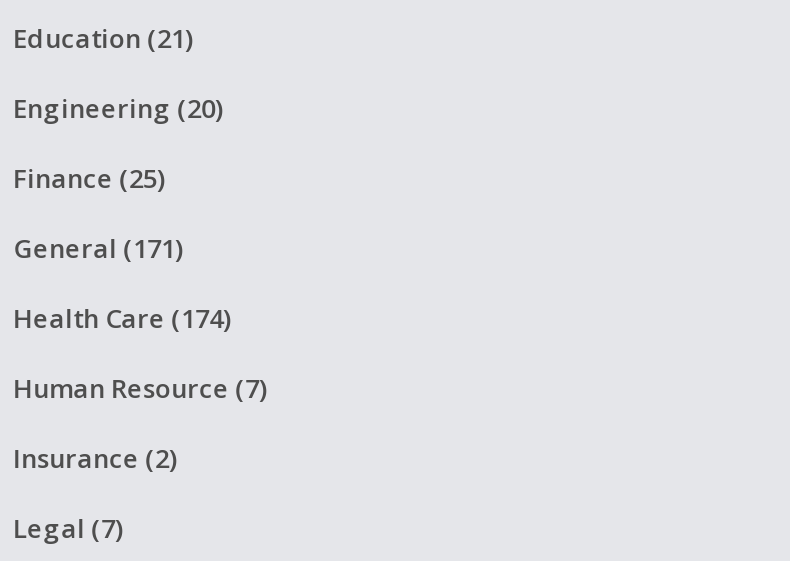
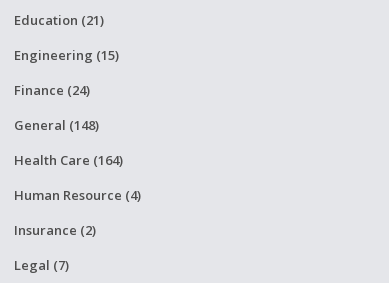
- Engineering (20)
+ Engineering (15)

- Finance (25)
+ Finance (24)

- General (171)
+ General (148)

- Health Care (174)
+ Health Care (164)

- Human Resource (7)
+ Human Resource (4)
